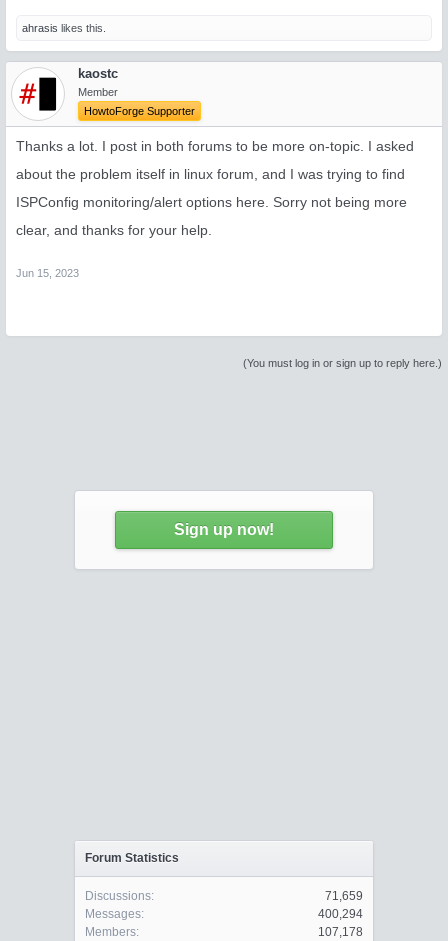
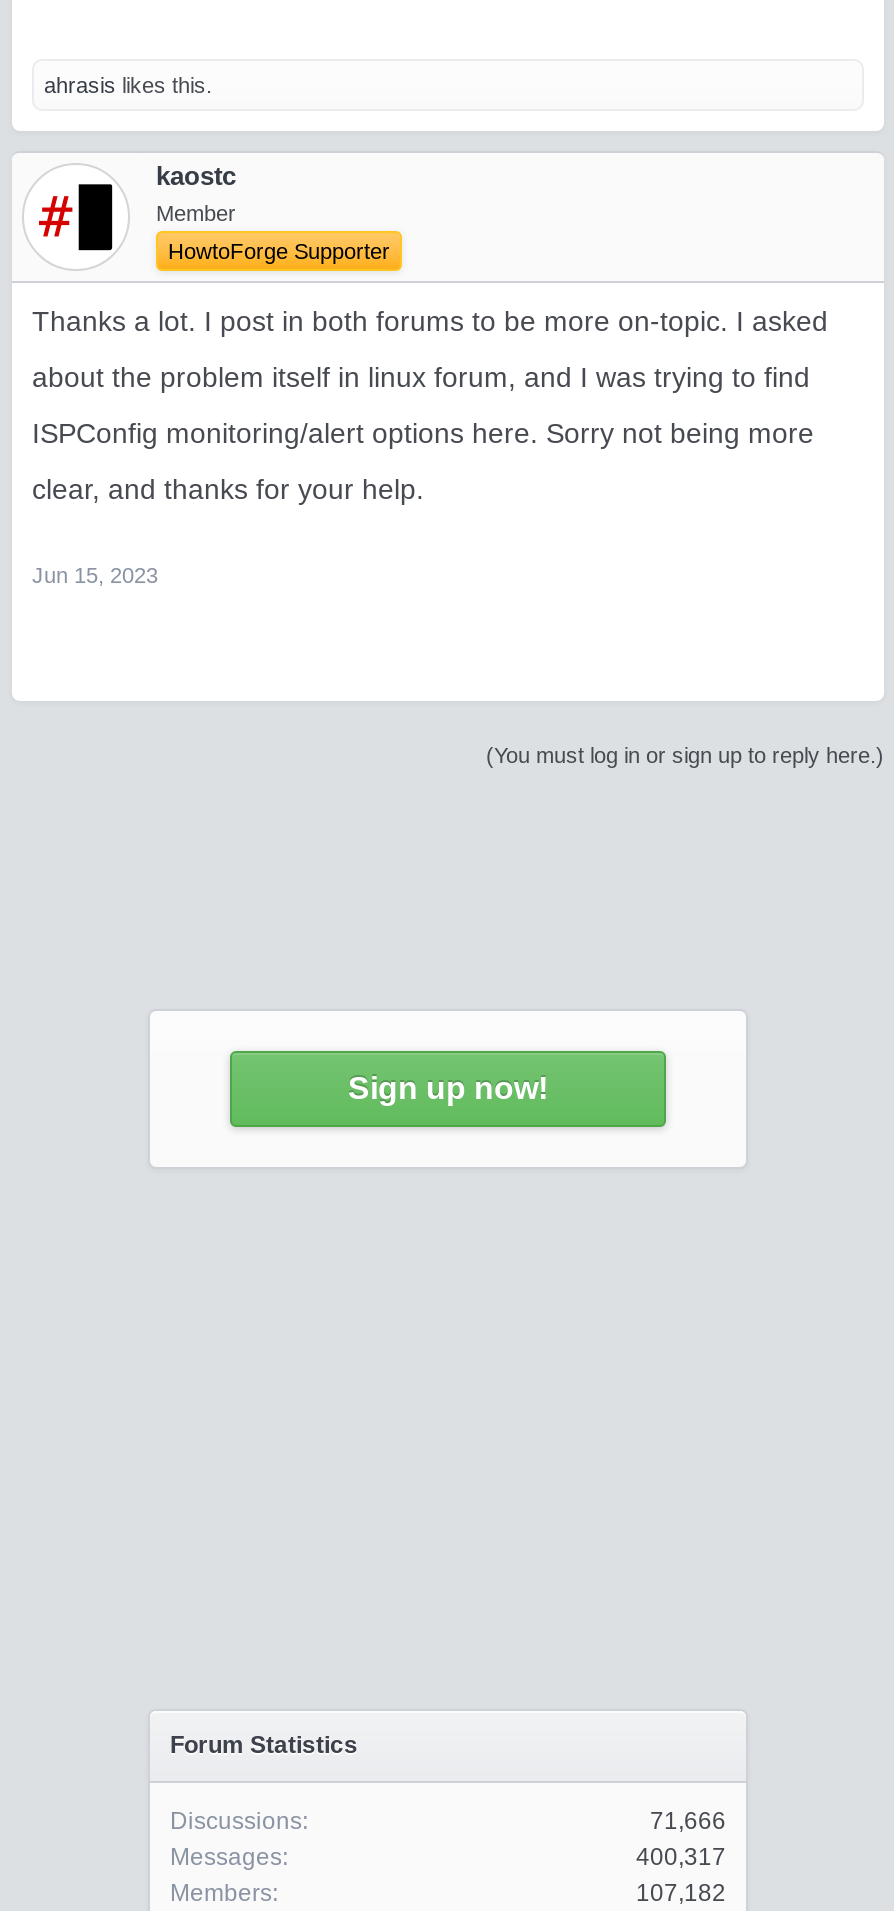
- 71,659
+ 71,666

- 400,294
+ 400,317

- 107,178
+ 107,182
